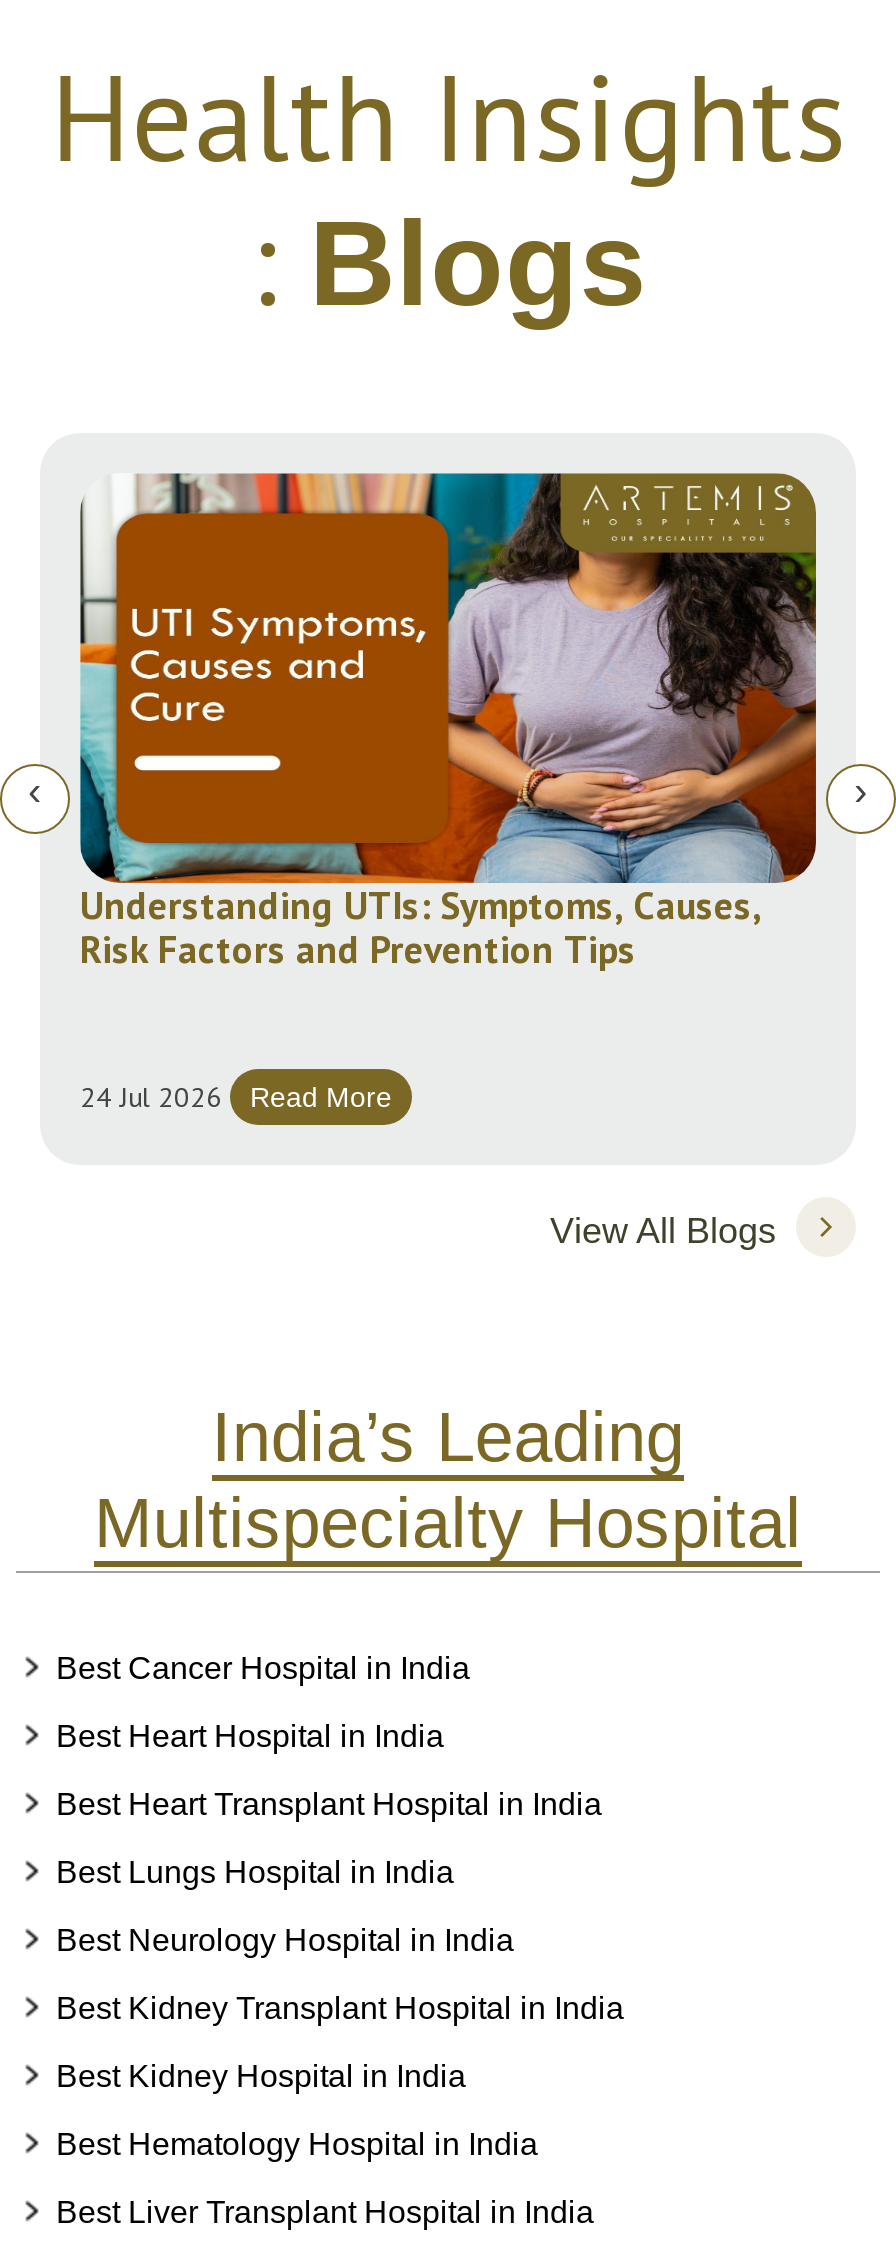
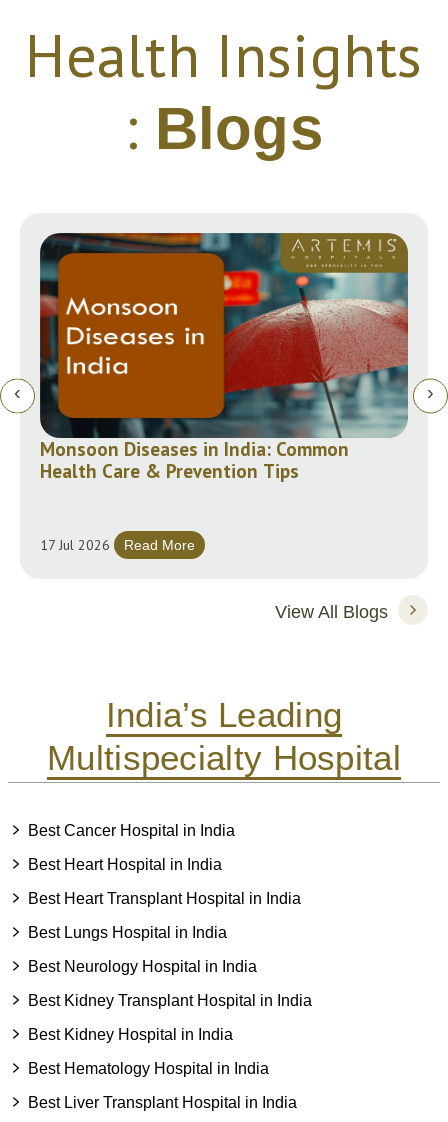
- [image]
- Understanding UTIs: Symptoms, Causes,
- Risk Factors and Prevention Tips
+ [image]
+ Monsoon Diseases in India: Common
+ Health Care & Prevention Tips

- 24 Jul 2026 Read More
+ 17 Jul 2026 Read More
